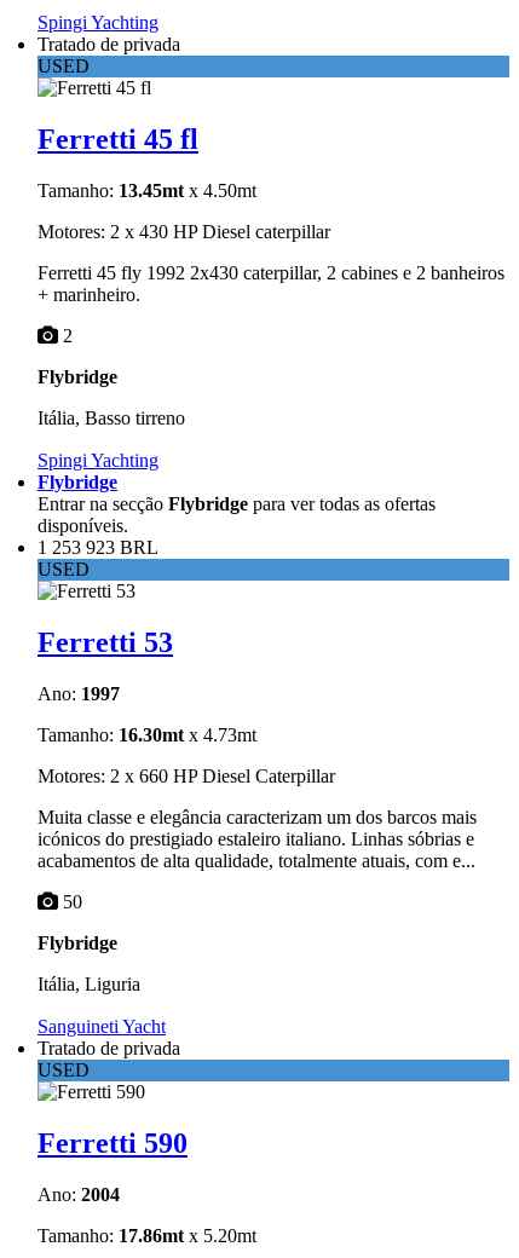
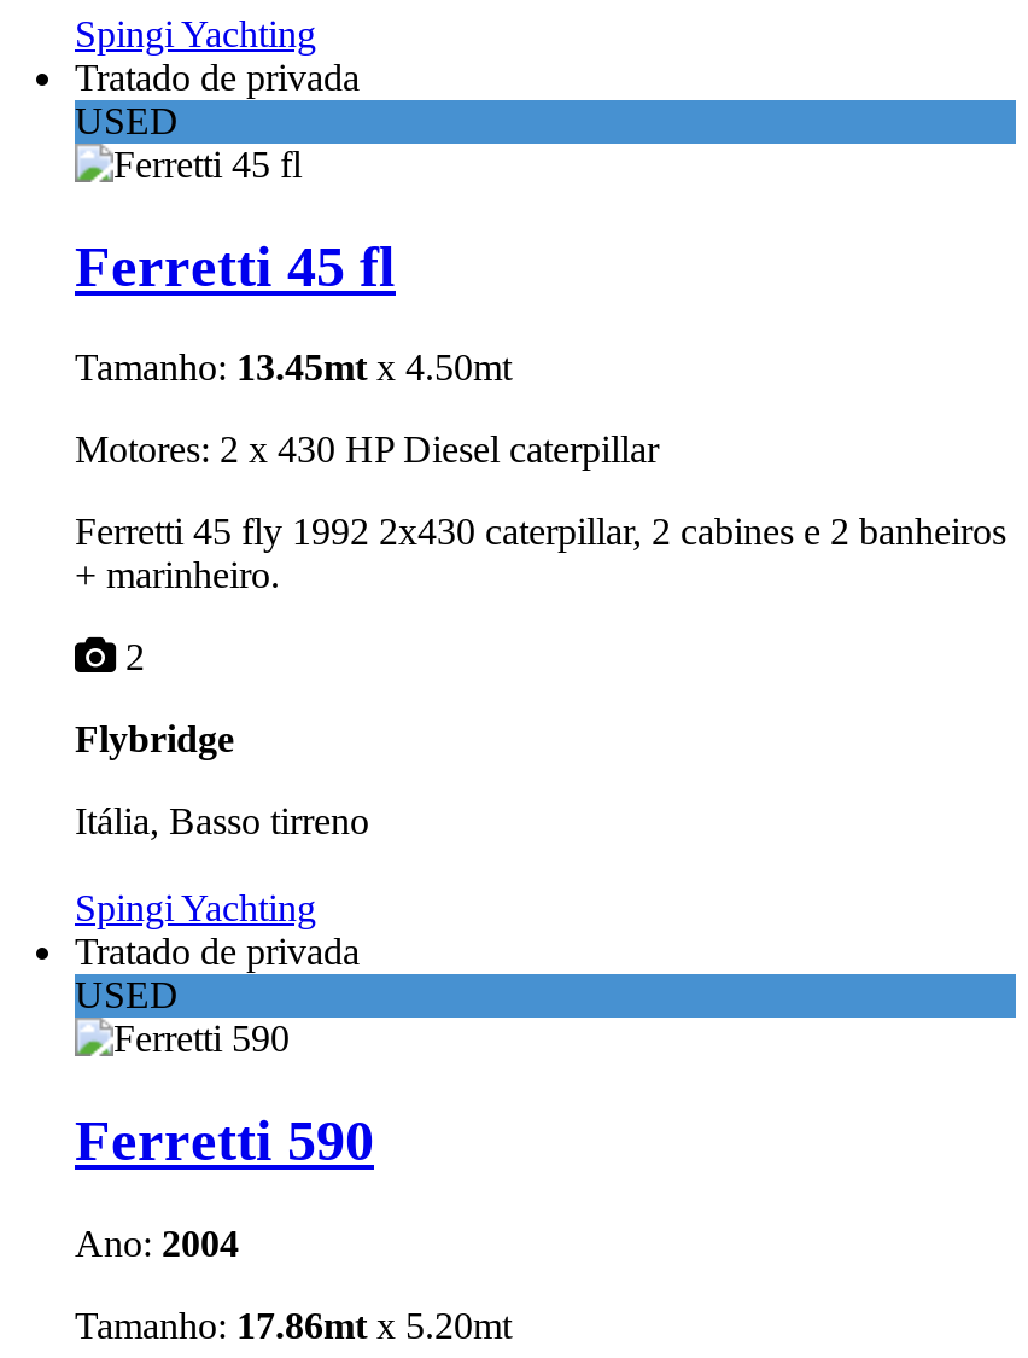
- Flybridge
- Entrar na secção Flybridge para ver todas as ofertas
- disponíveis.
- 1 253 923 BRL
- USED
- Ferretti 53
- Ano: 1997
- Tamanho: 16.30mt x 4.73mt
- Motores: 2 x 660 HP Diesel Caterpillar
- Muita classe e elegância caracterizam um dos barcos mais
- icónicos do prestigiado estaleiro italiano. Linhas sóbrias e
- acabamentos de alta qualidade, totalmente atuais, com e...
- 50
- Flybridge
- Itália, Liguria
- Sanguineti Yacht
